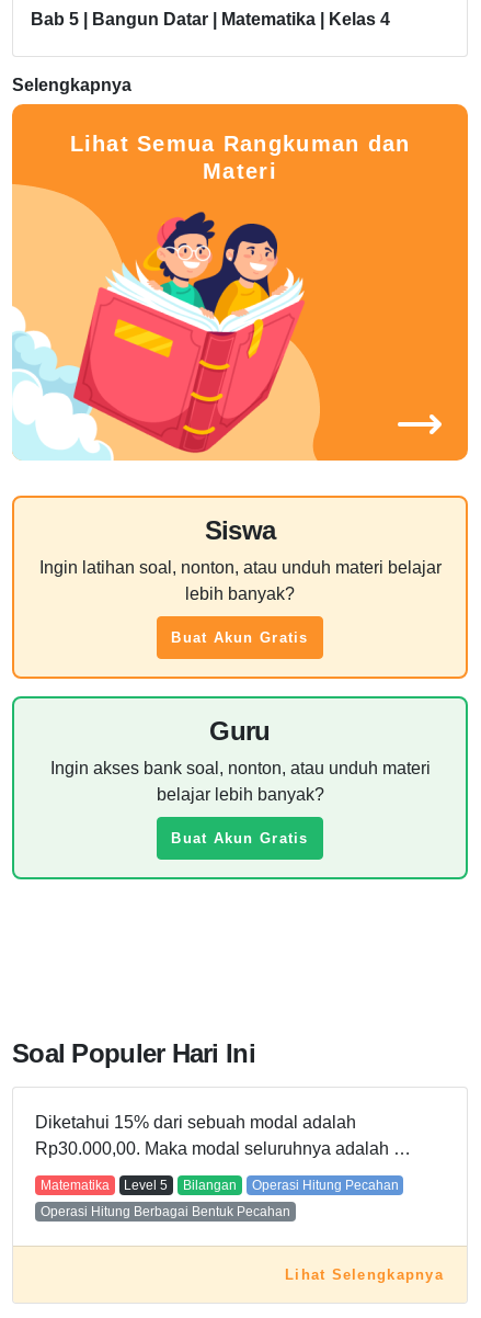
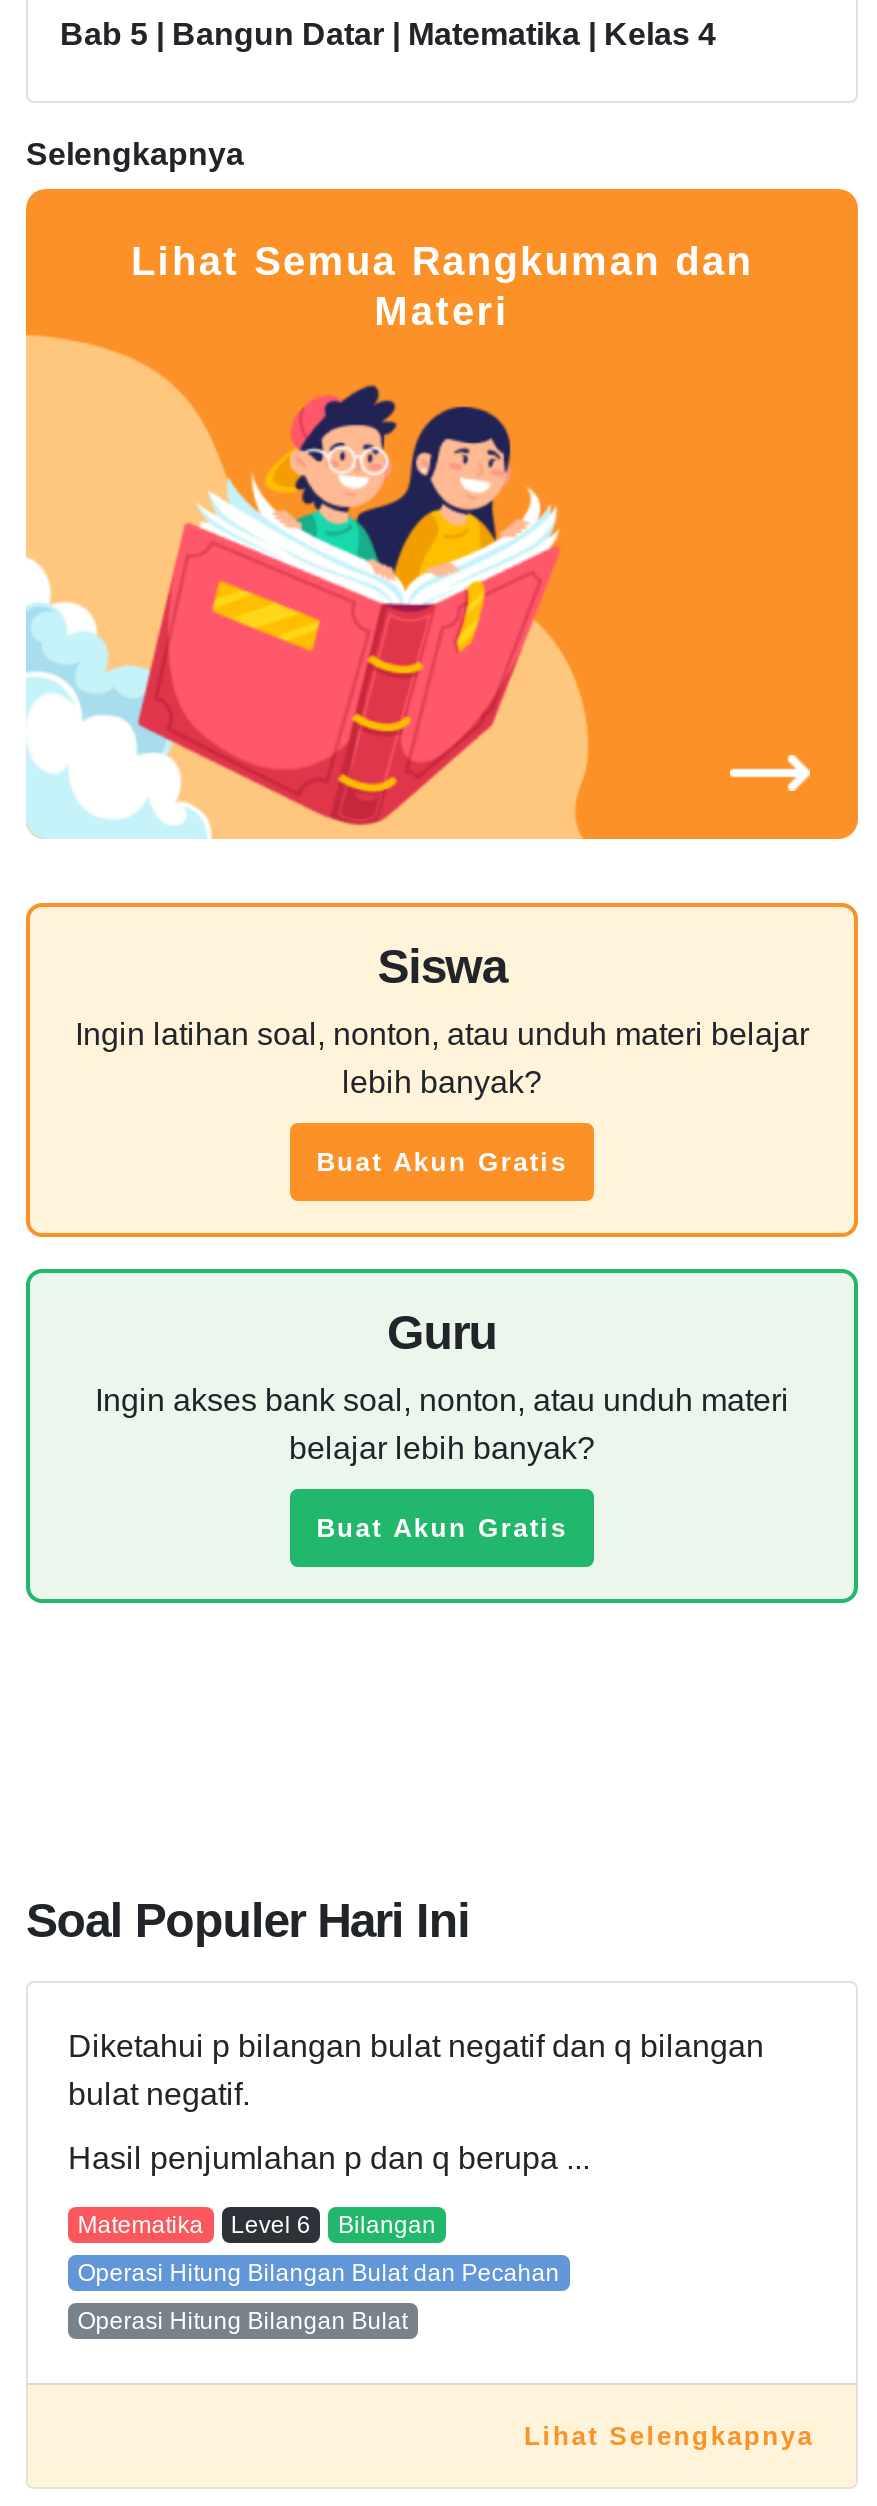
- Diketahui 15% dari sebuah modal adalah
- Rp30.000,00. Maka modal seluruhnya adalah …
+ Diketahui p bilangan bulat negatif dan q bilangan
+ bulat negatif.
+ Hasil penjumlahan p dan q berupa ...

- Level 5
+ Level 6

- Operasi Hitung Pecahan
+ Operasi Hitung Bilangan Bulat dan Pecahan

- Operasi Hitung Berbagai Bentuk Pecahan
+ Operasi Hitung Bilangan Bulat
